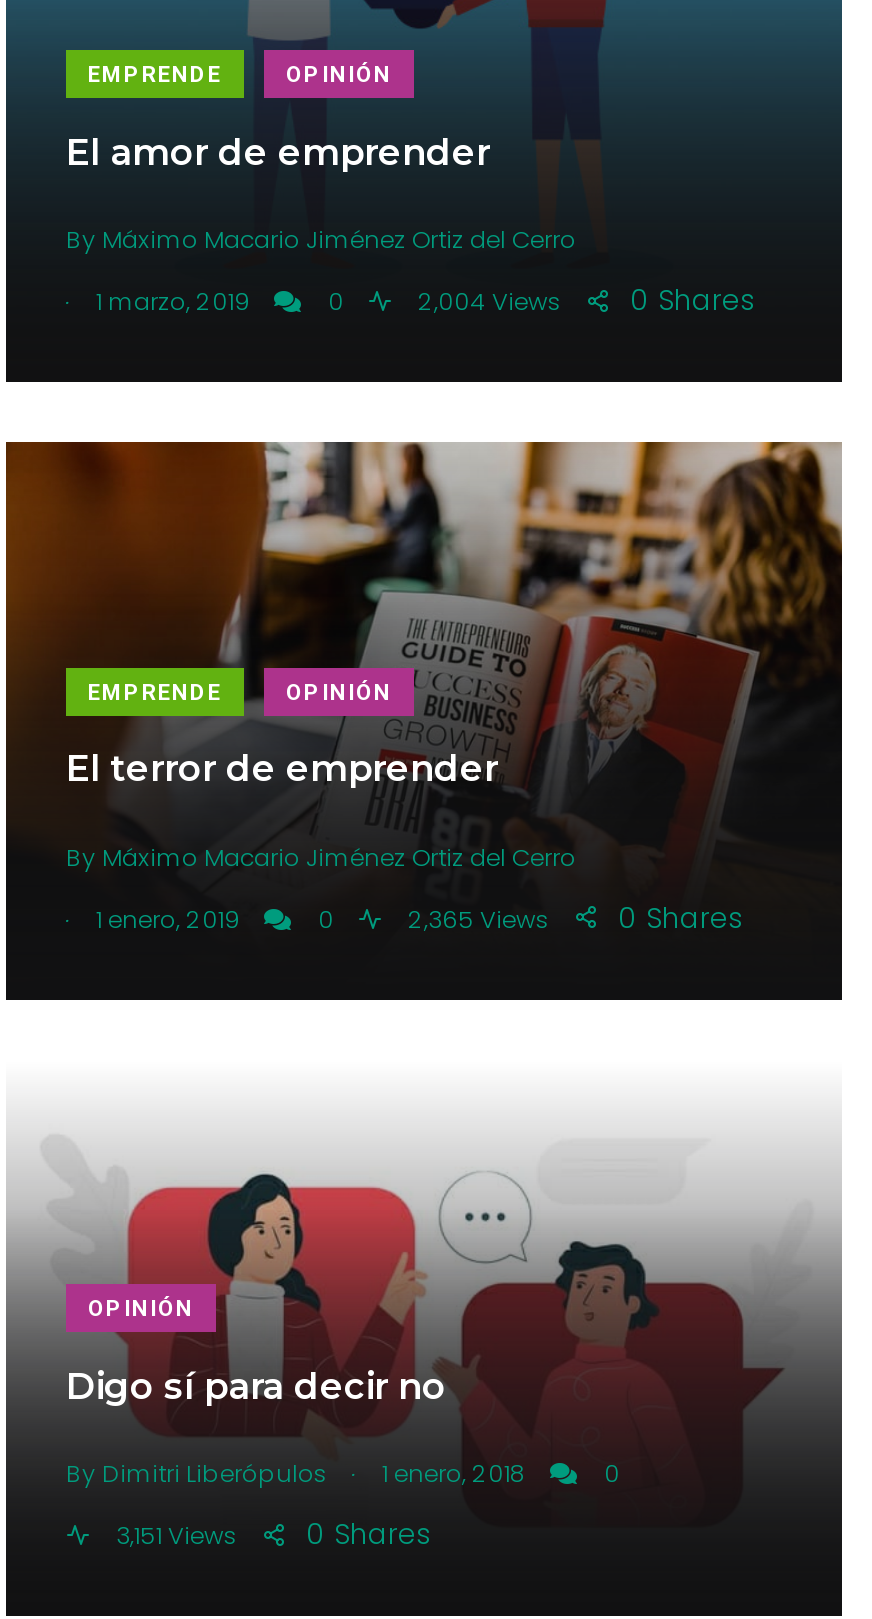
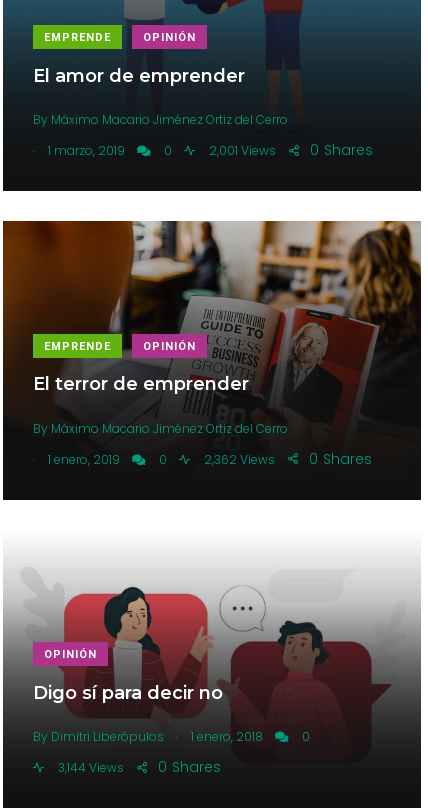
- 0 2,004 Views 0 Shares
+ 0 2,001 Views 0 Shares

- 0 2,365 Views 0 Shares
+ 0 2,362 Views 0 Shares

- 3,151 Views 0 Shares
+ 3,144 Views 0 Shares
